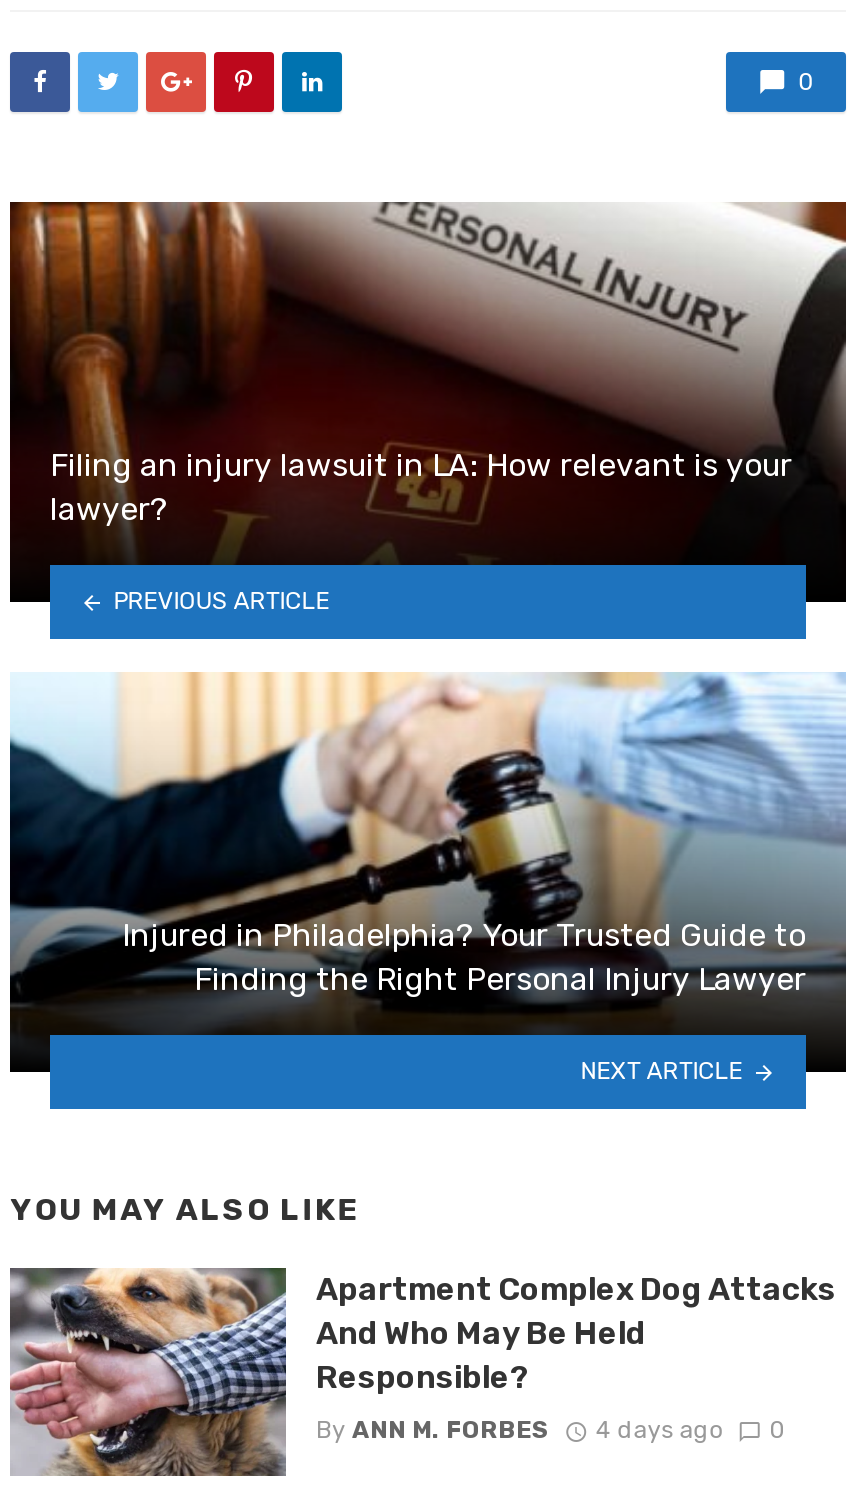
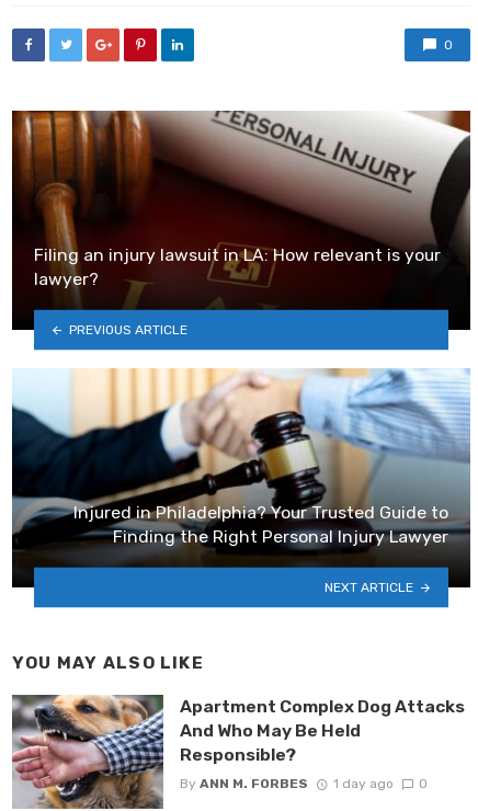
- By ANN M. FORBES 4 days ago 0
+ By ANN M. FORBES 1 day ago 0
